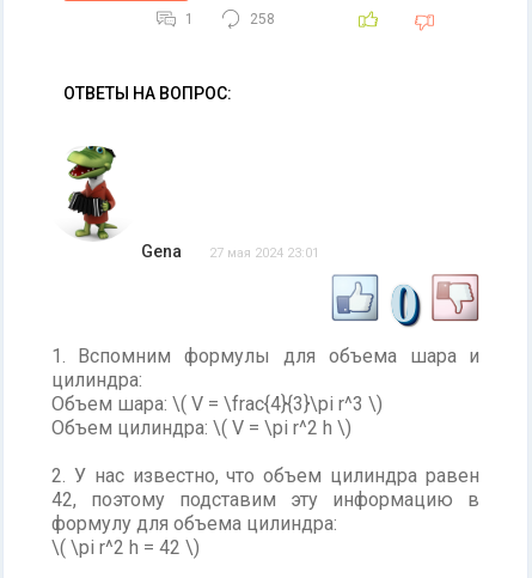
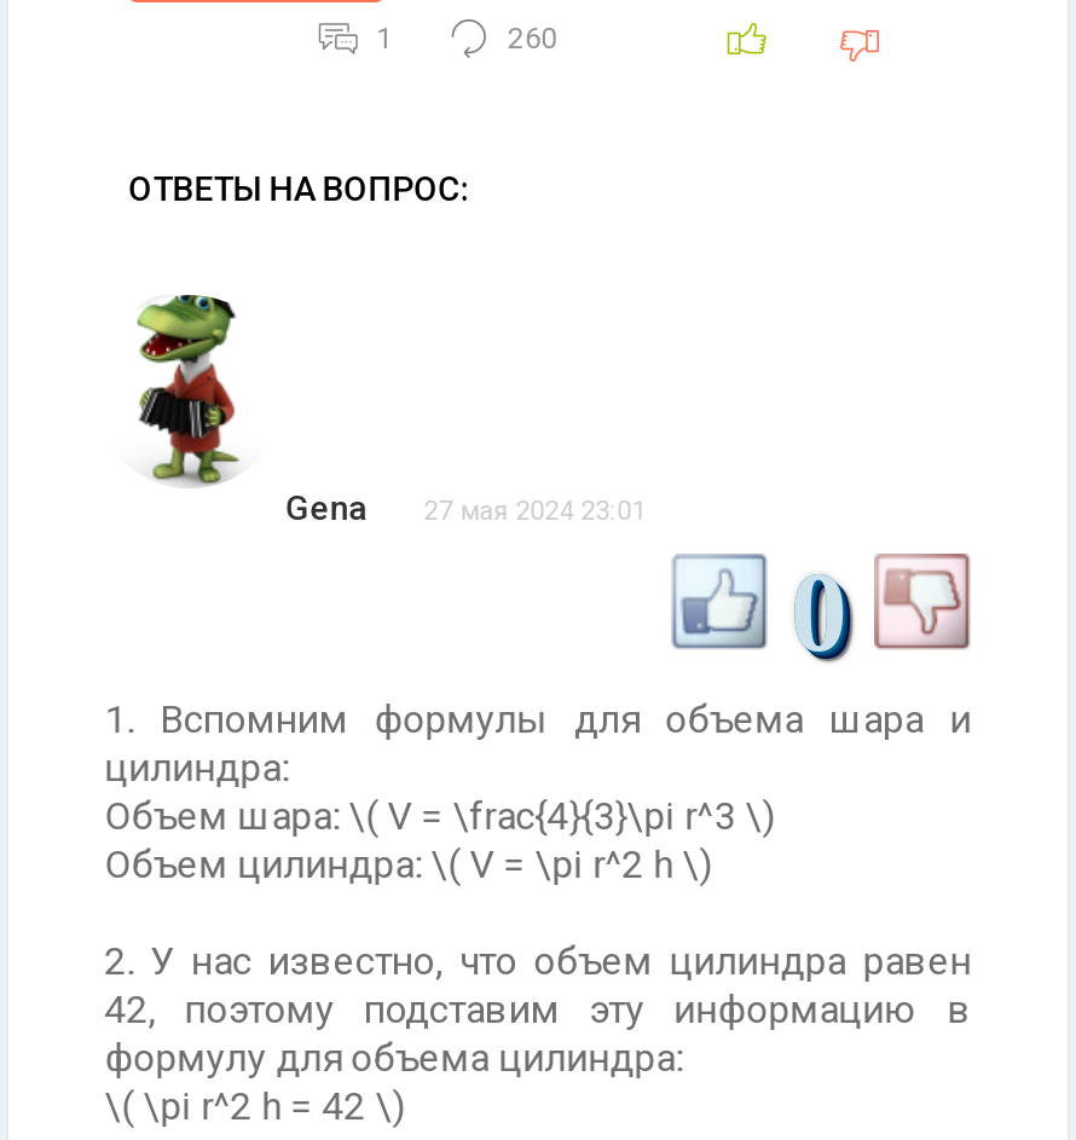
- 258
+ 260
